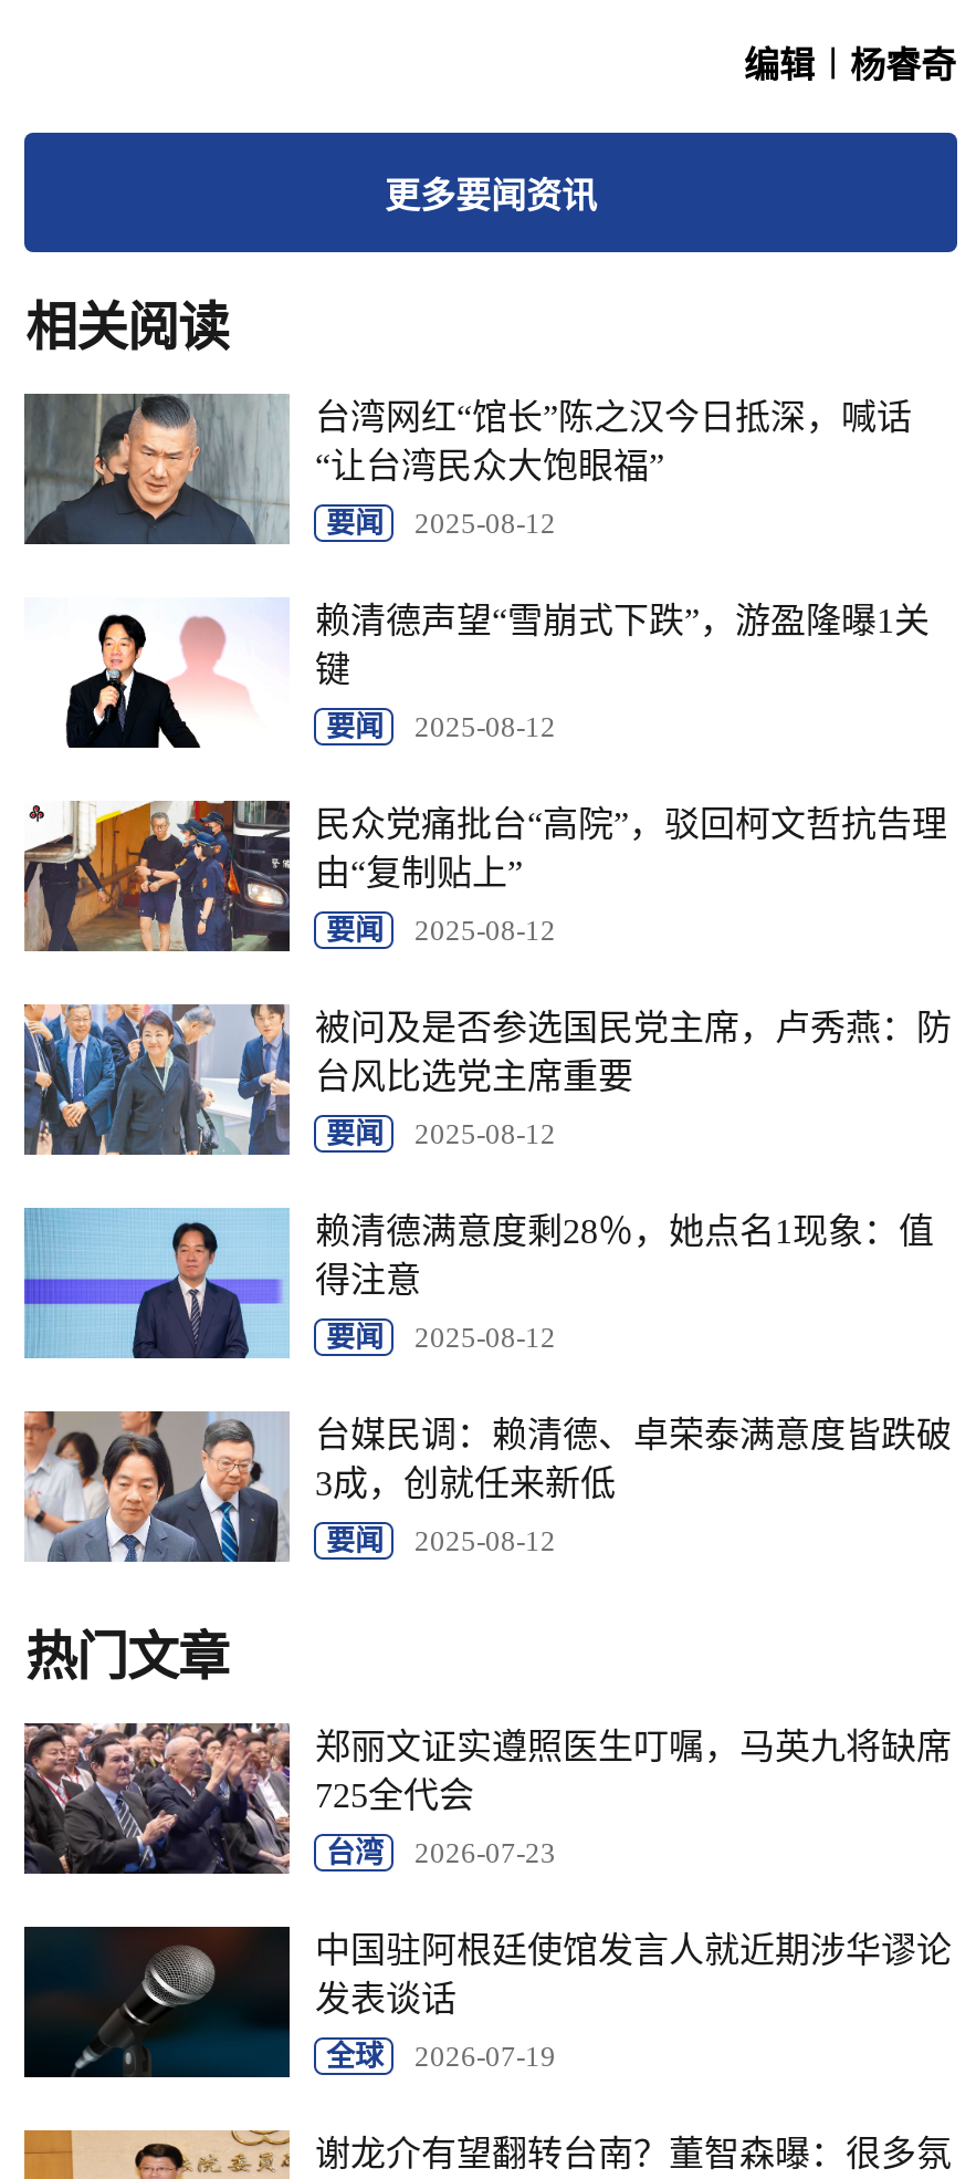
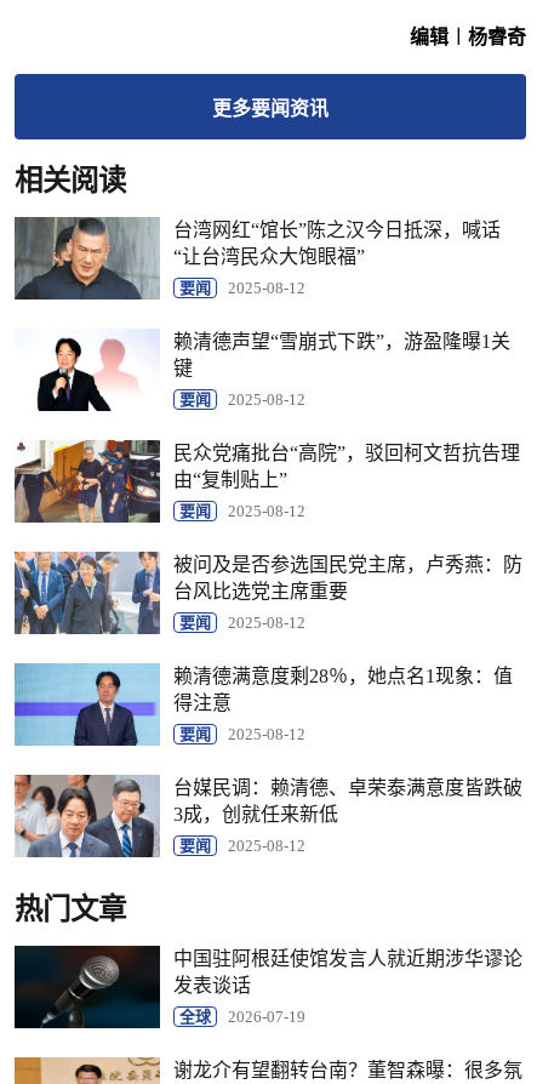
- [image]
- 郑丽文证实遵照医生叮嘱，马英九将缺席
- 725全代会
- 台湾
- 2026-07-23
